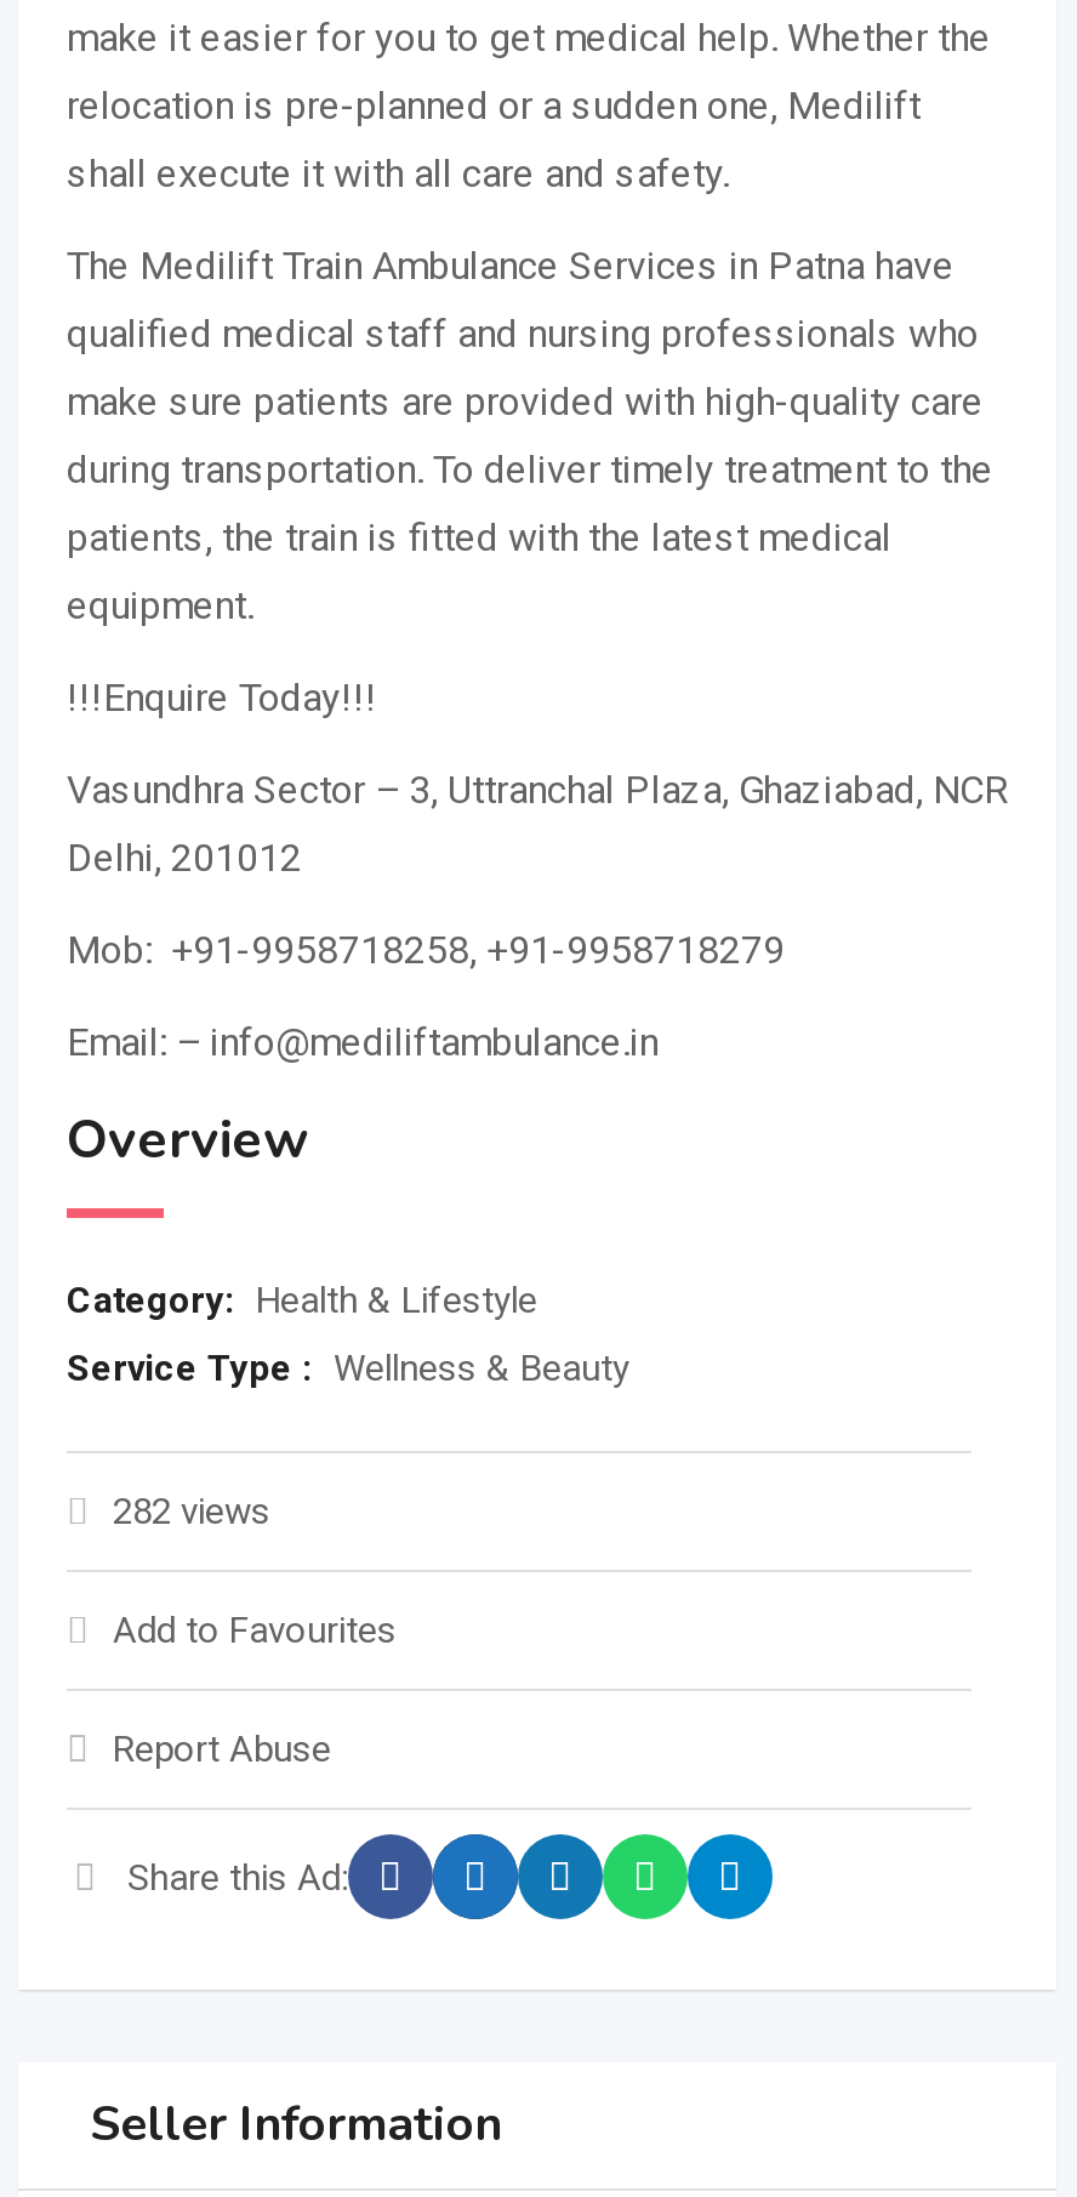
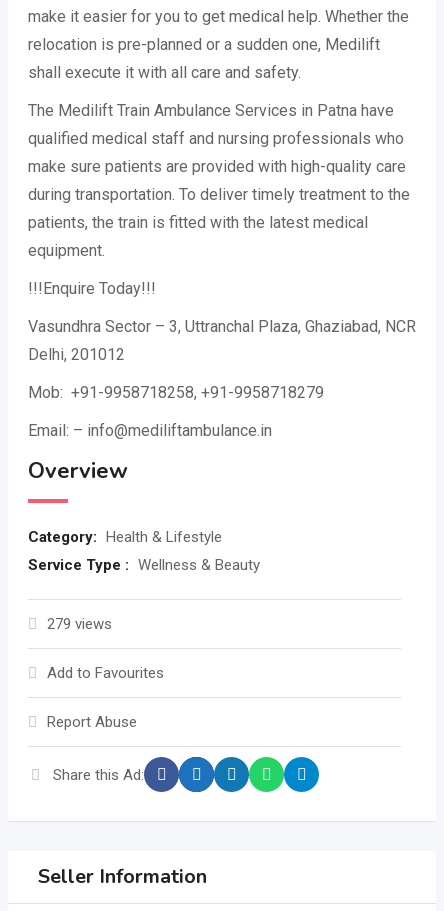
- 282 views
+ 279 views
